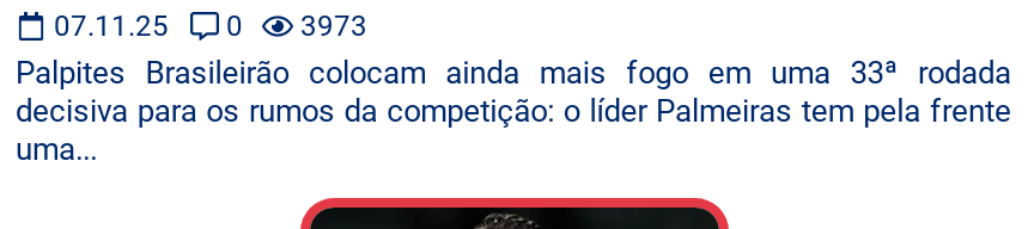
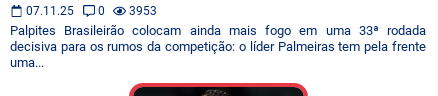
- 07.11.25 0 3973
+ 07.11.25 0 3953
